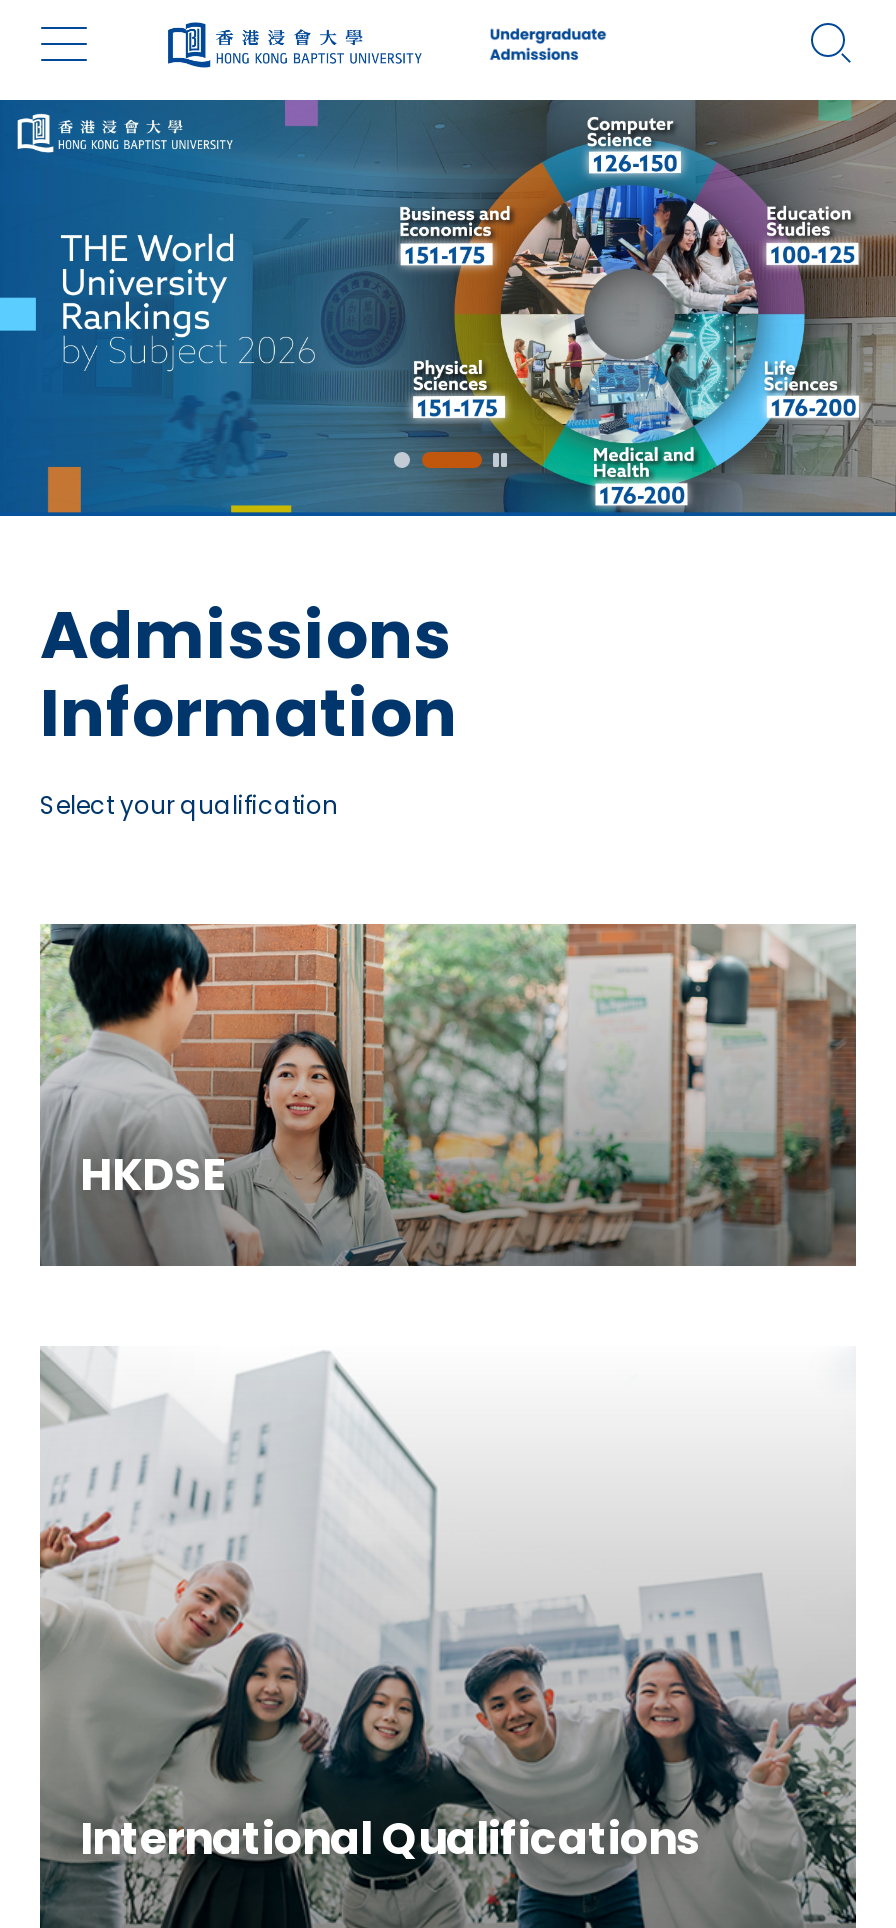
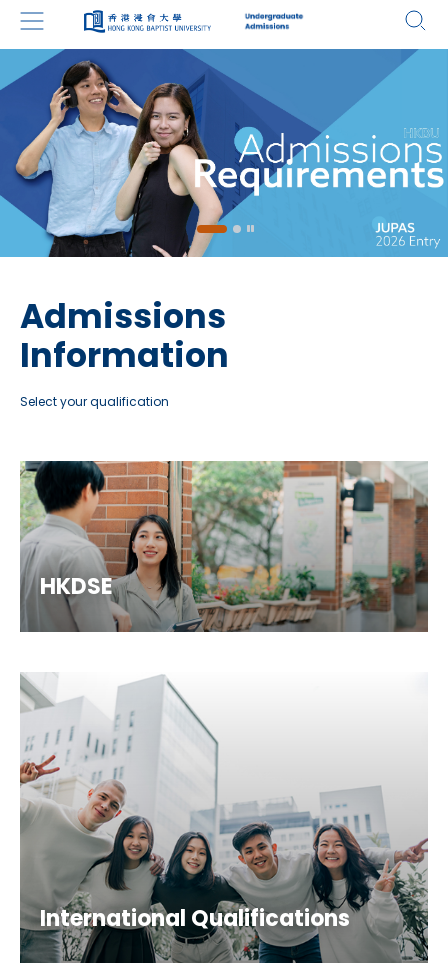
- [image]
+ [image]
